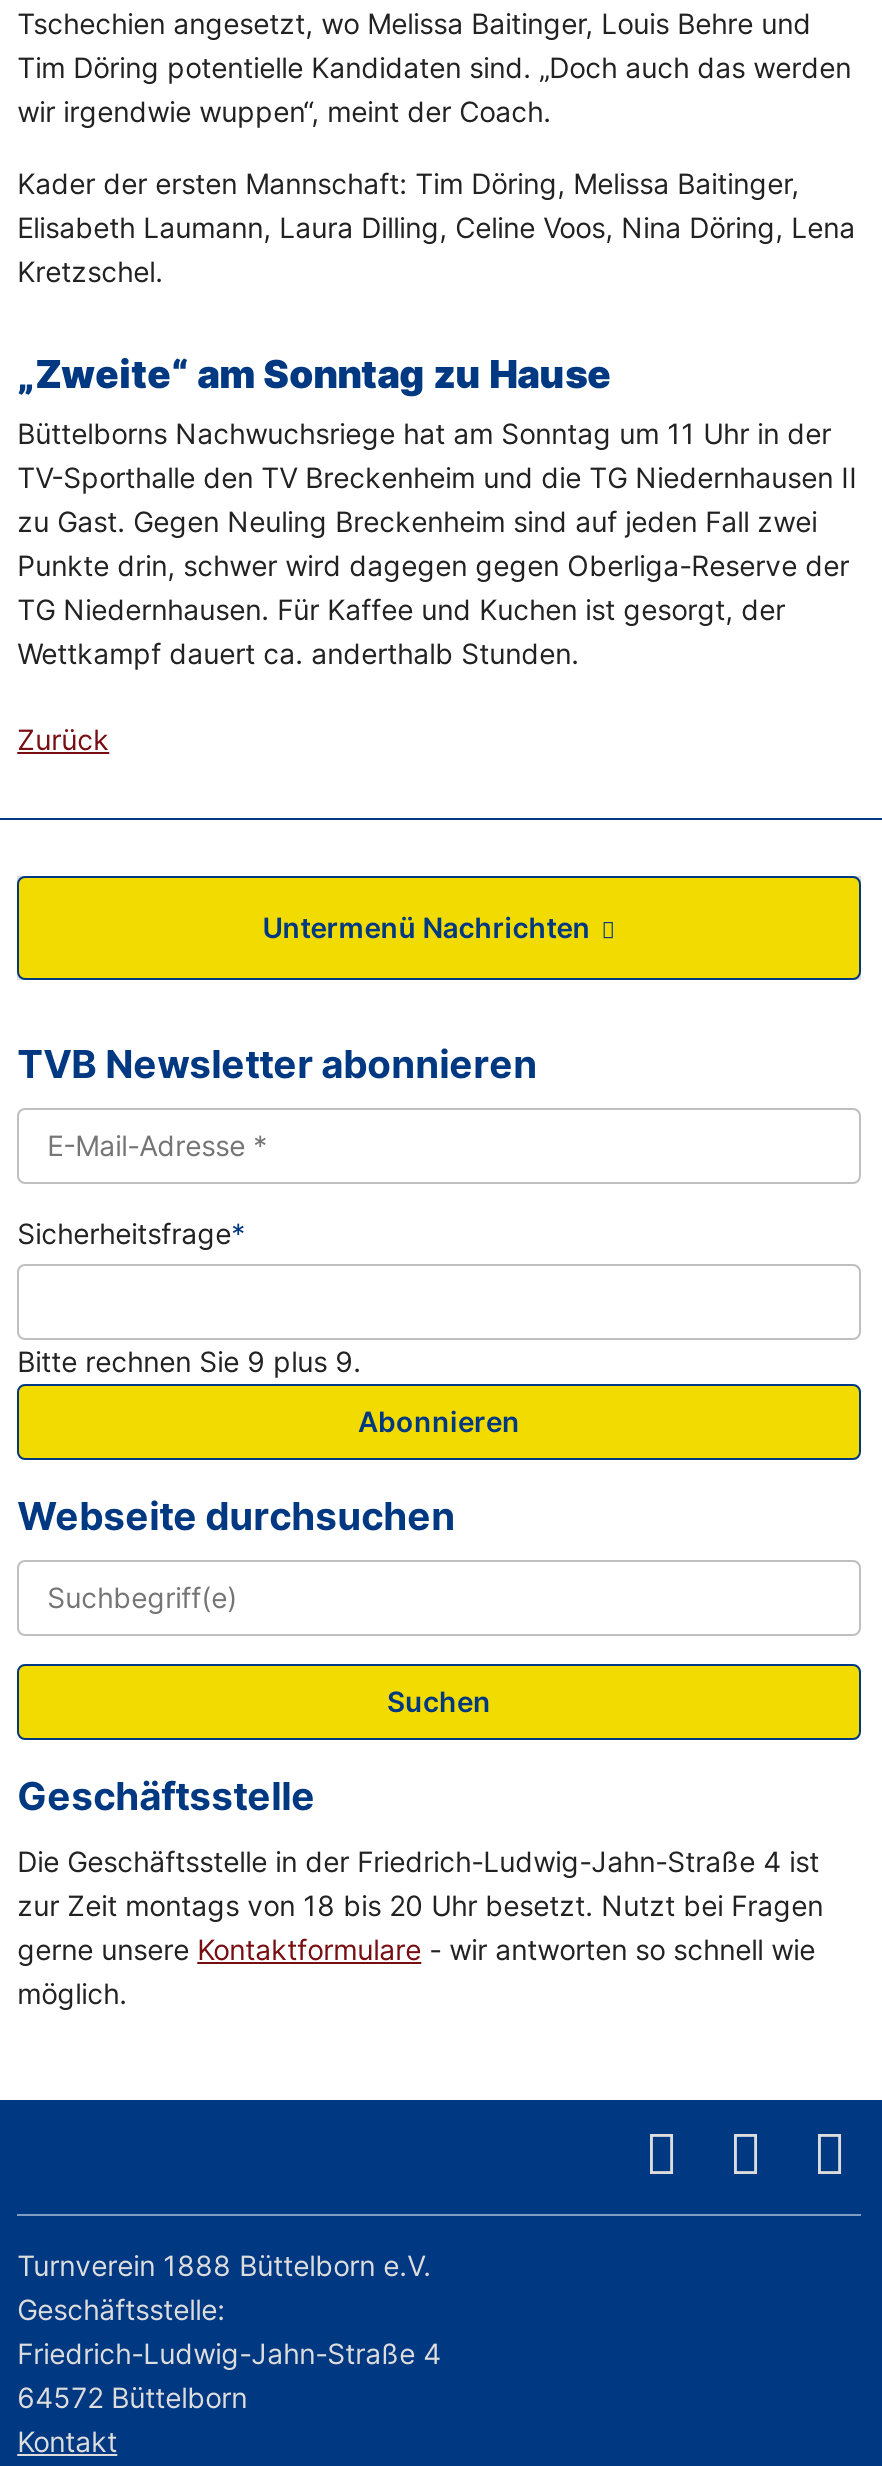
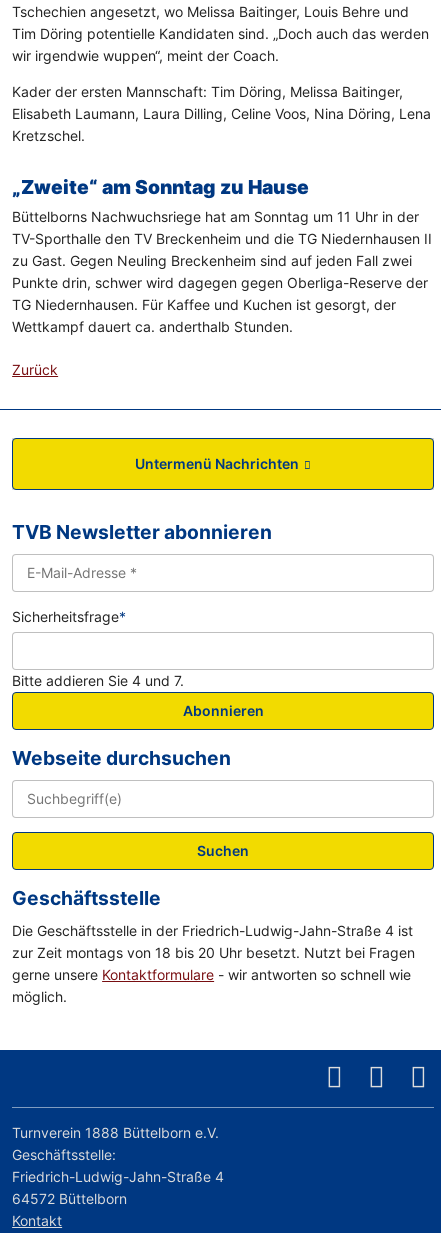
- Bitte rechnen Sie 9 plus 9.
+ Bitte addieren Sie 4 und 7.
